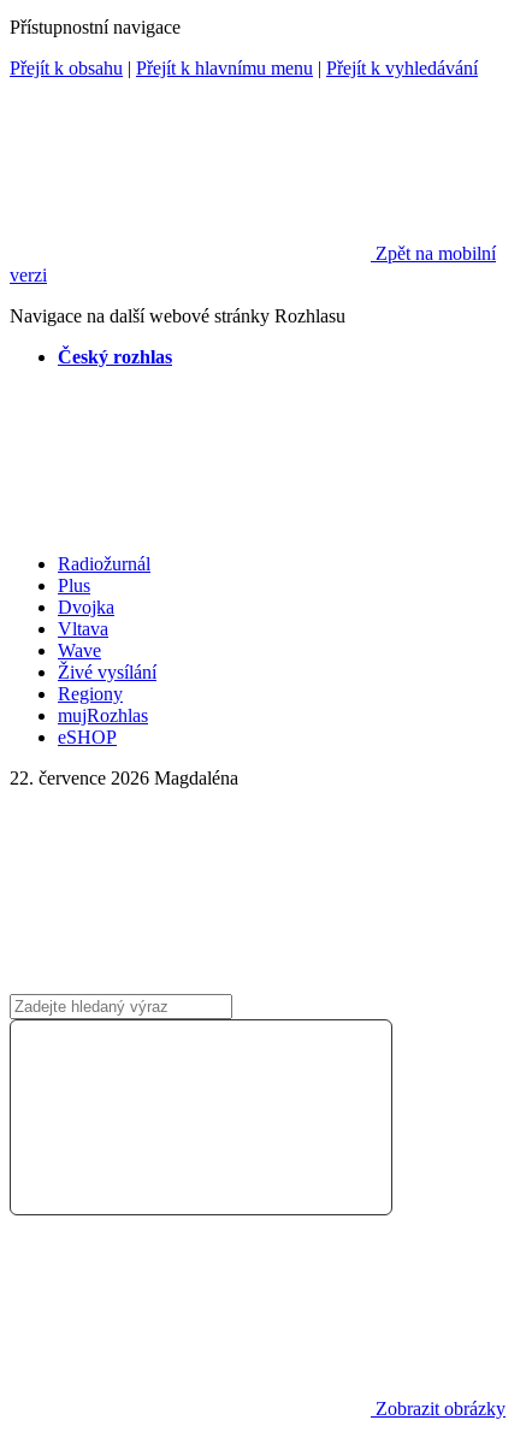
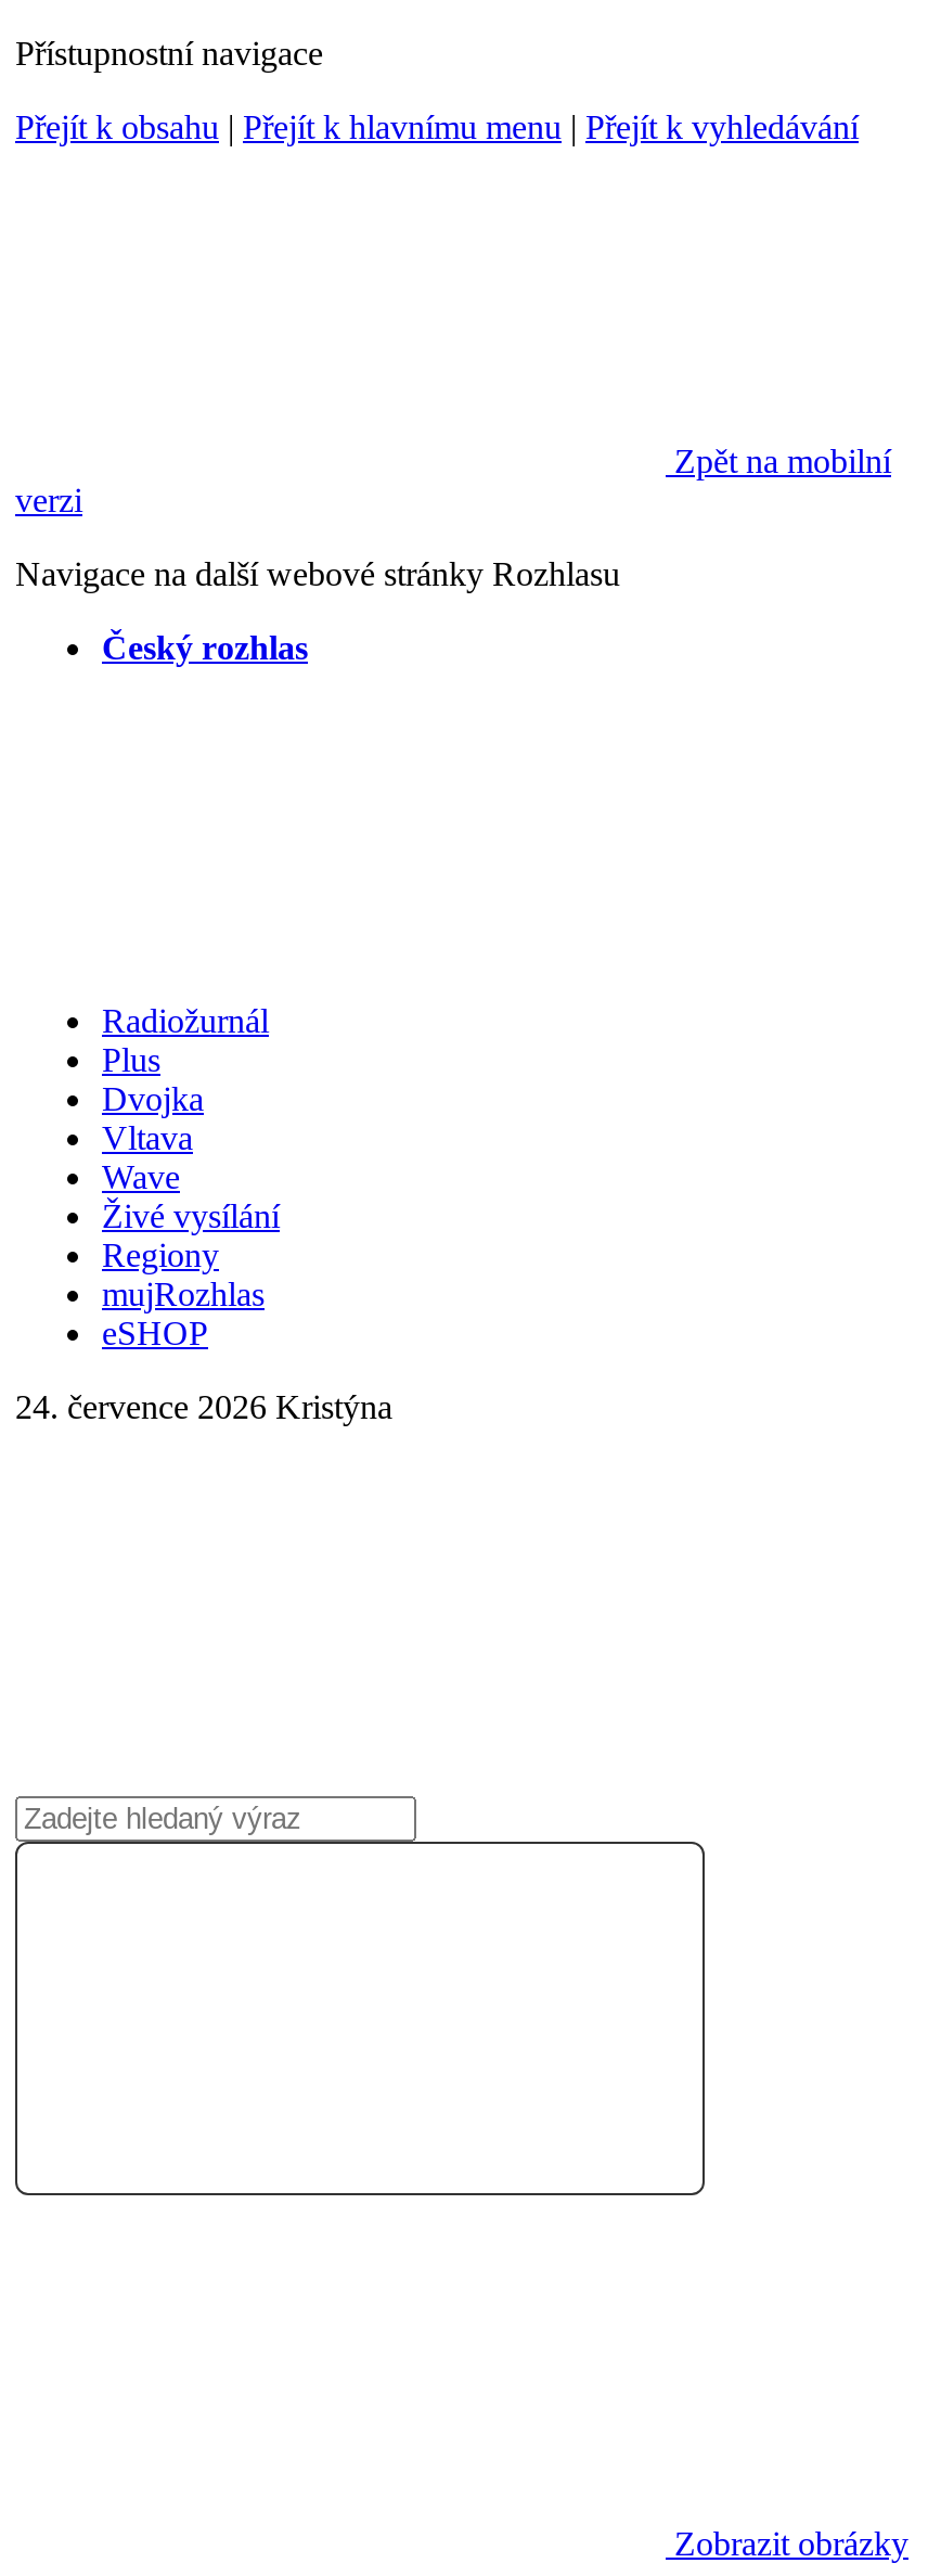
- 22. července 2026 Magdaléna
+ 24. července 2026 Kristýna
